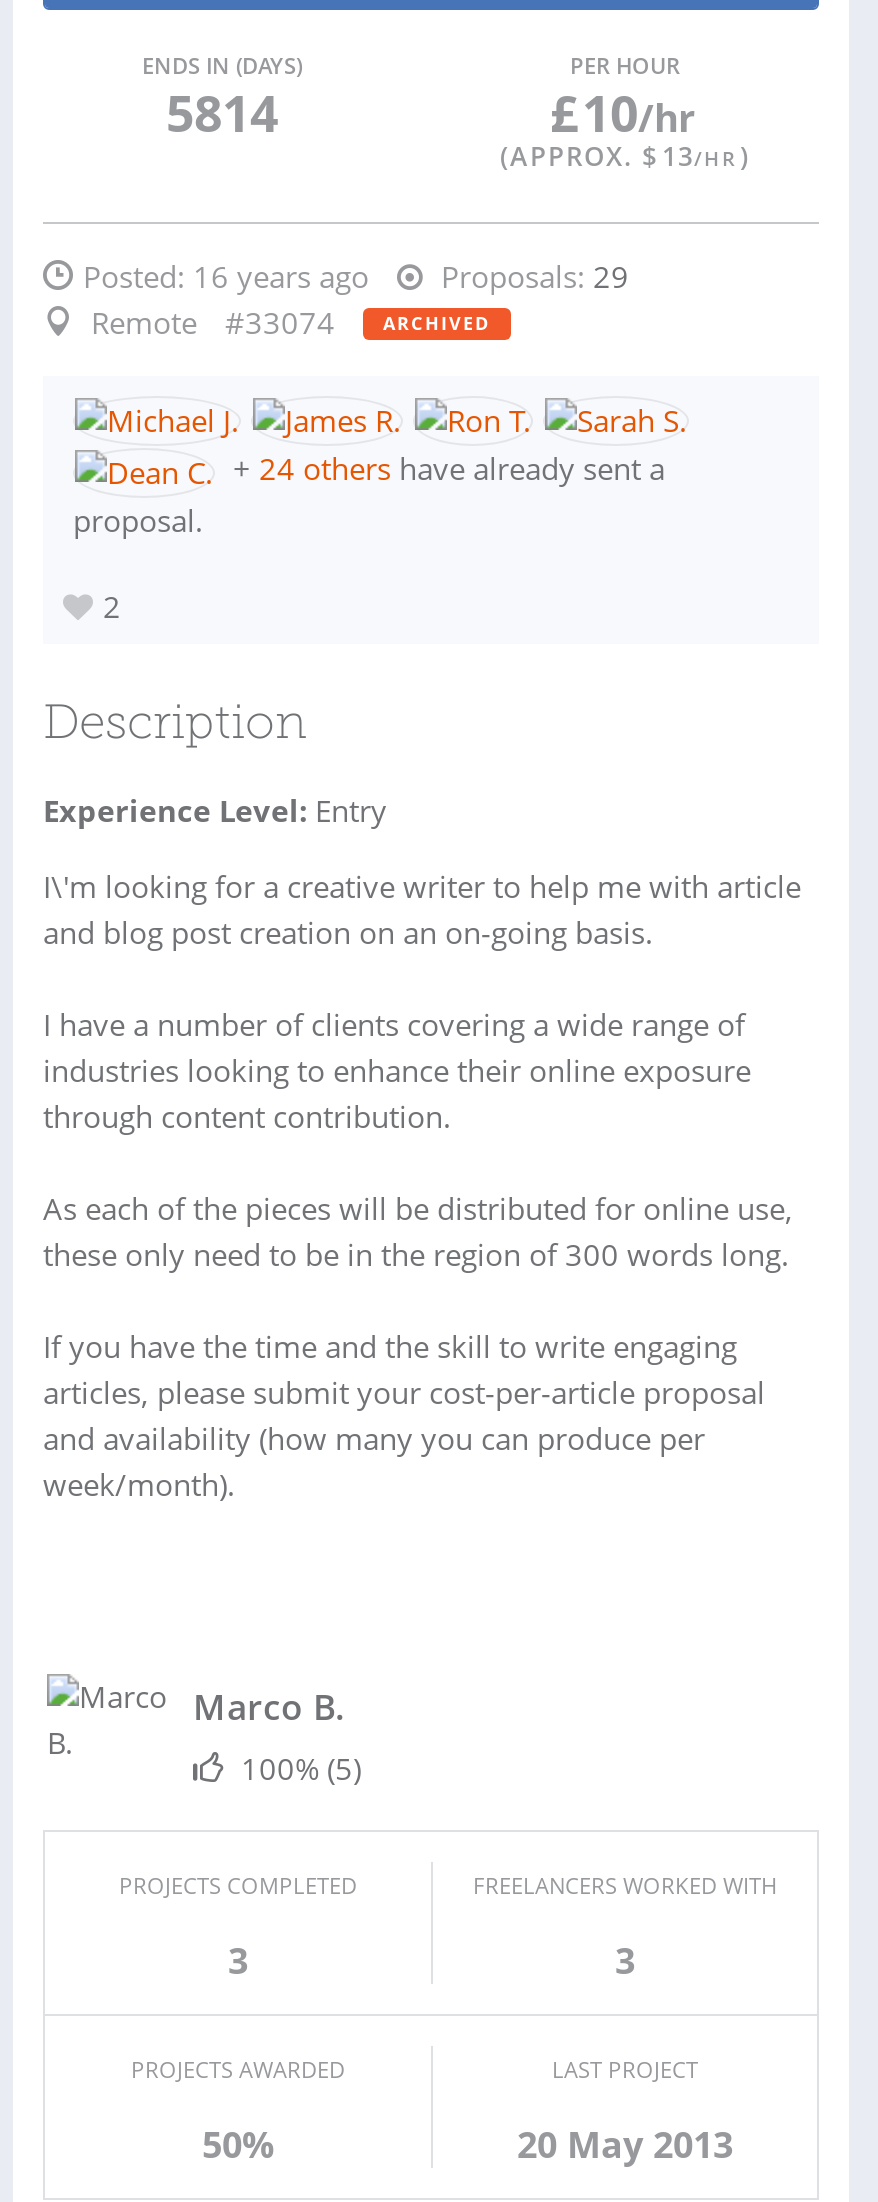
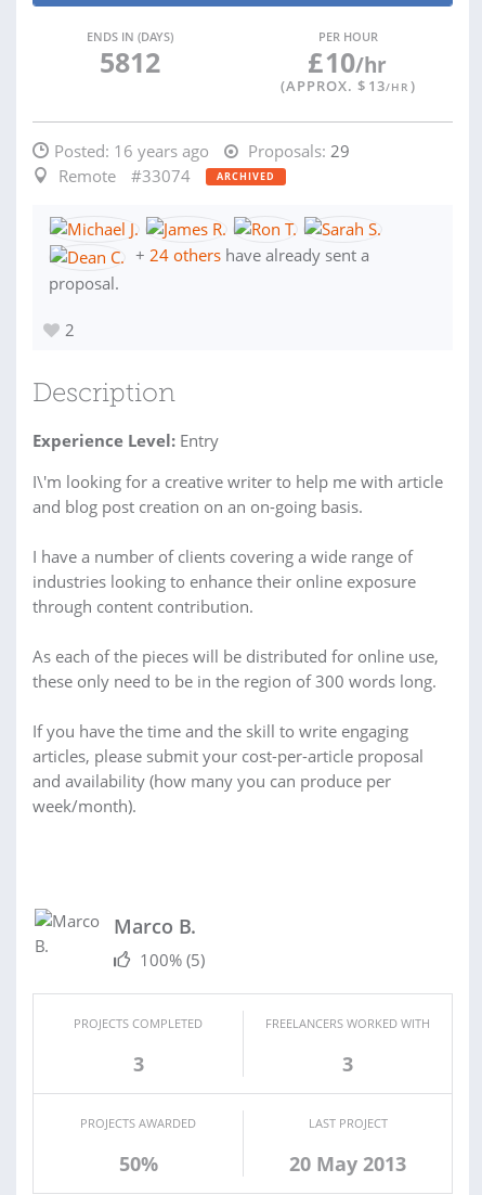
- 5814
+ 5812
